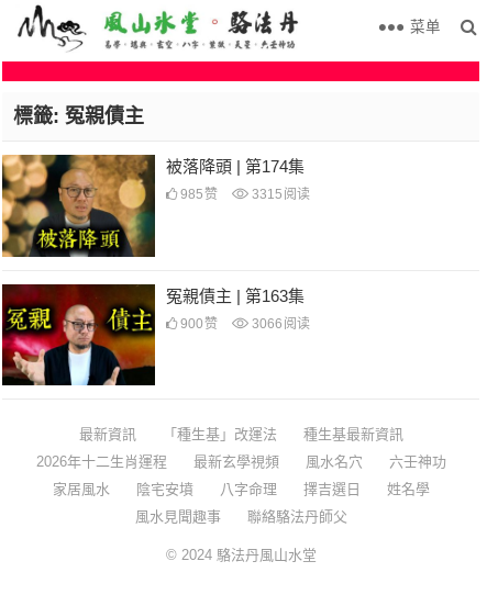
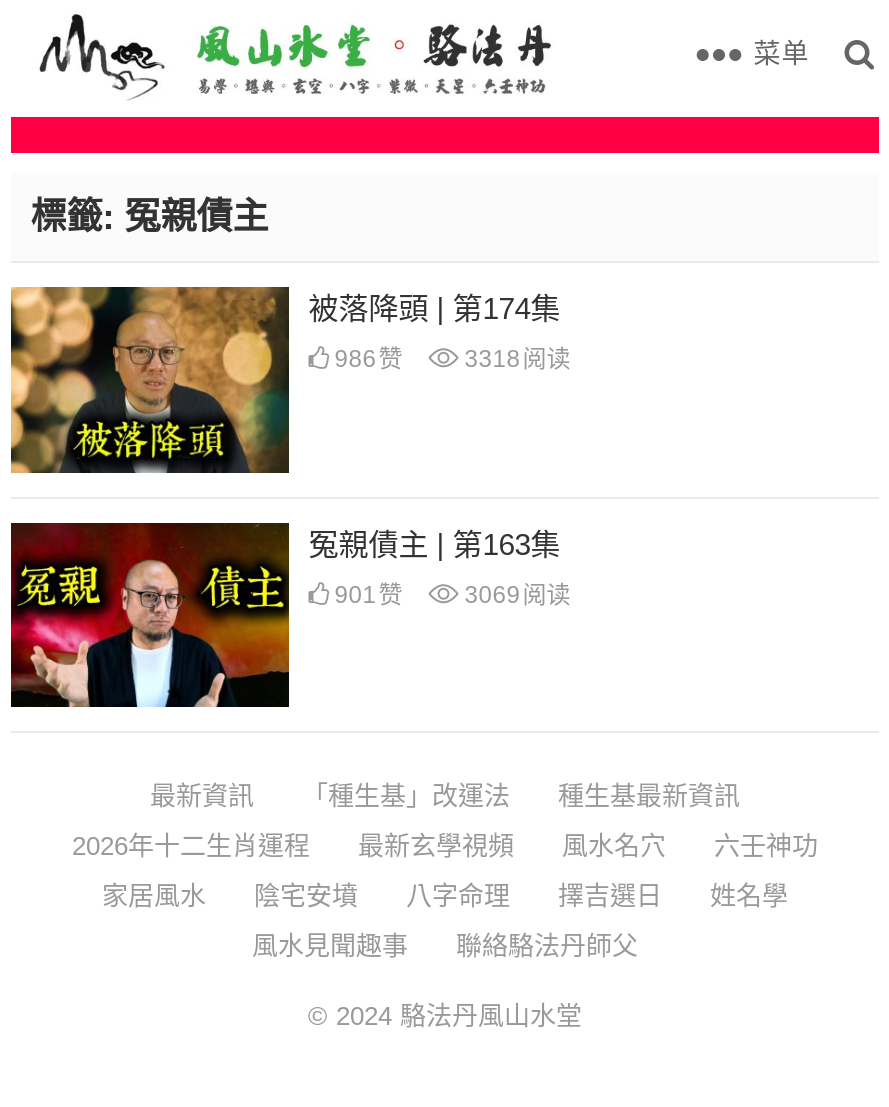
- 985赞
+ 986赞

- 3315阅读
+ 3318阅读

- 900赞
+ 901赞

- 3066阅读
+ 3069阅读
